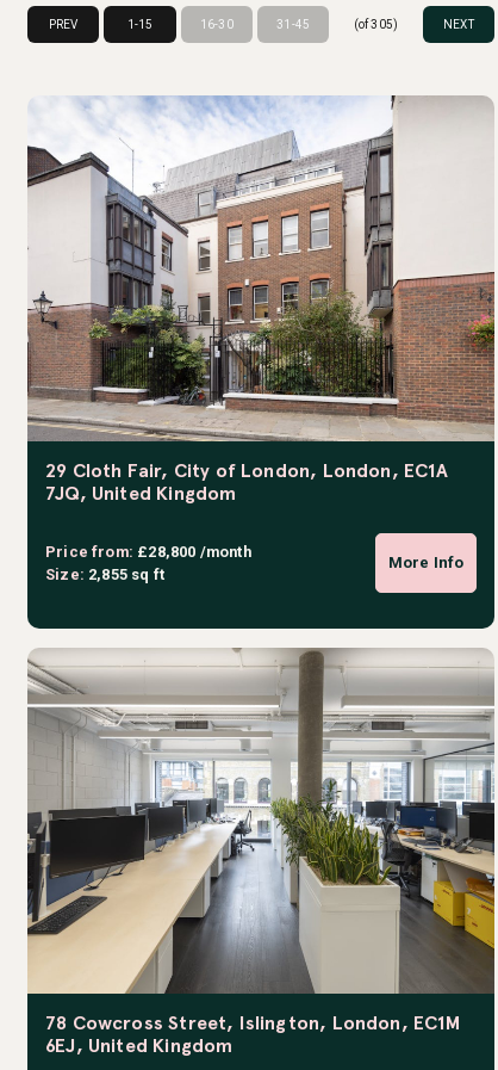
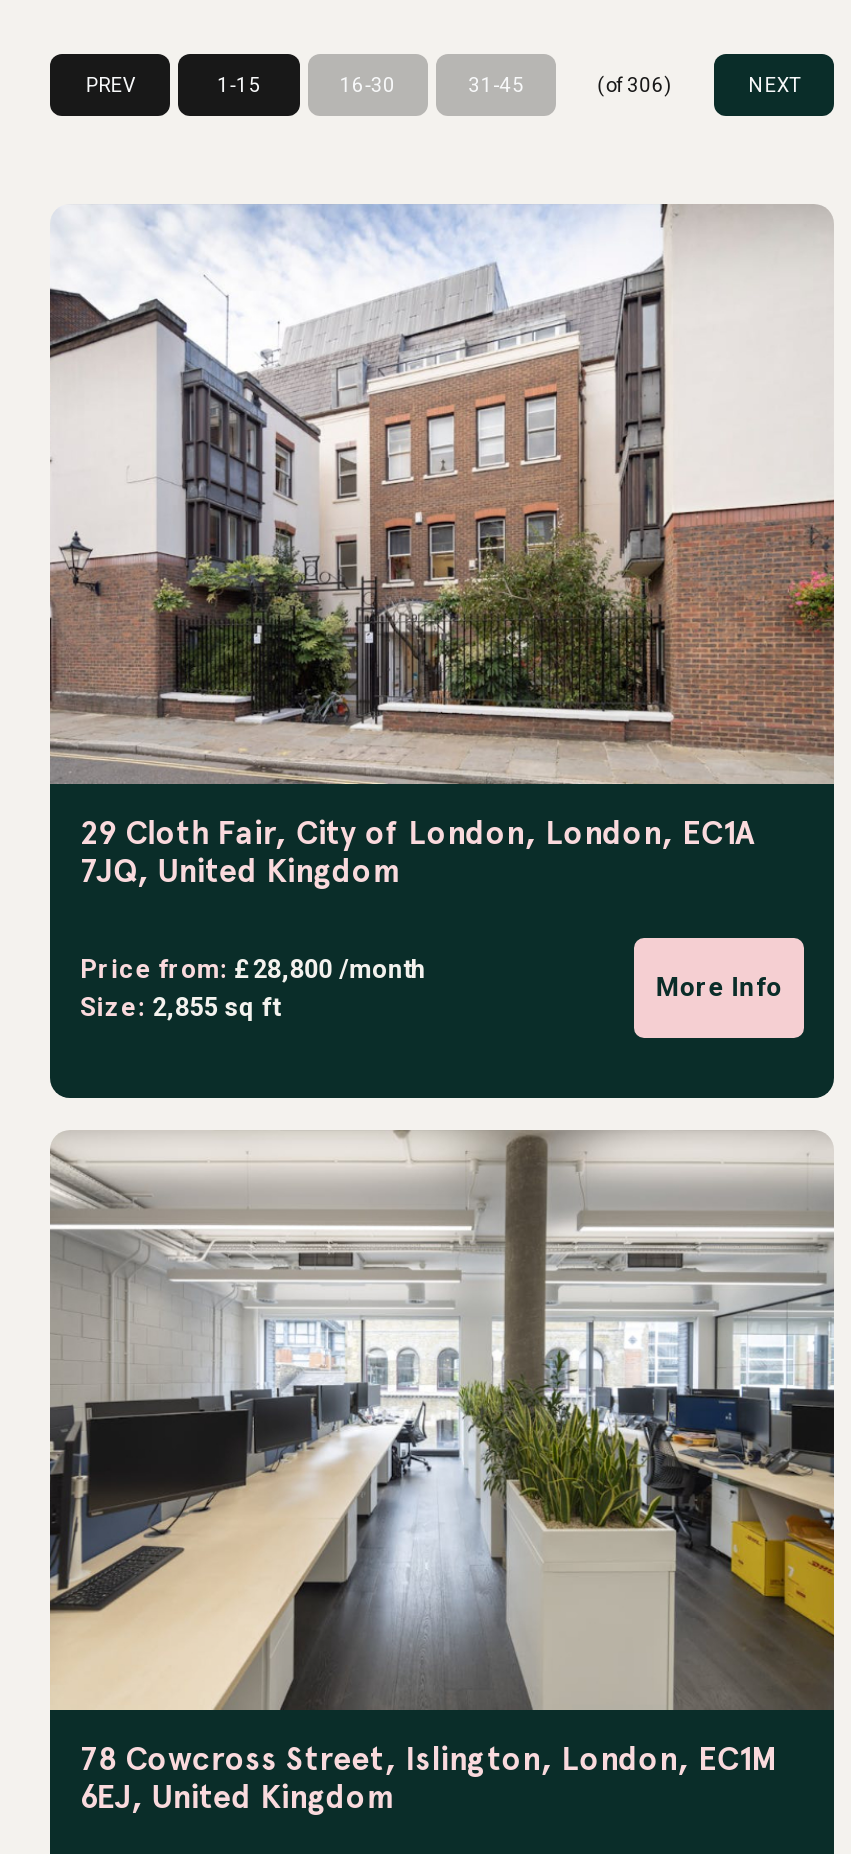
- (of 305)
+ (of 306)
